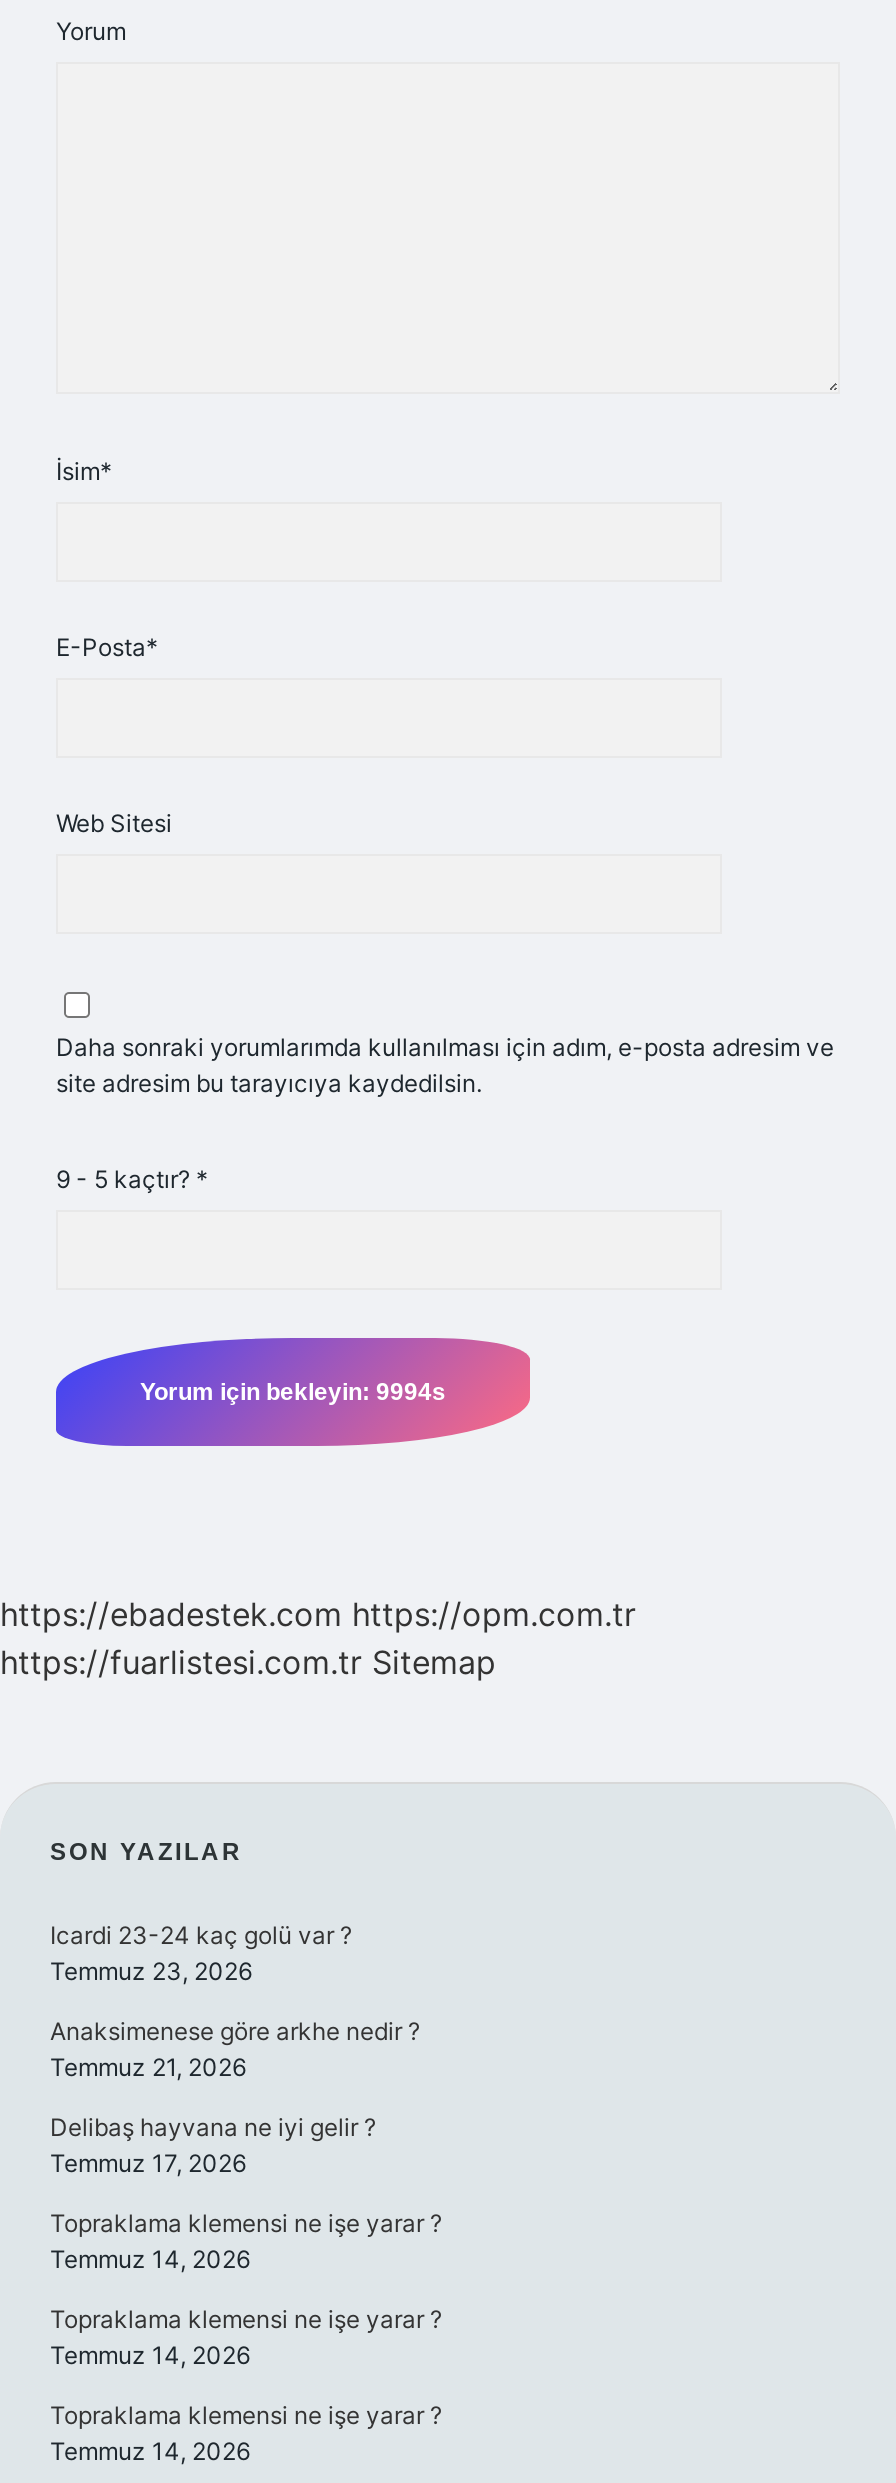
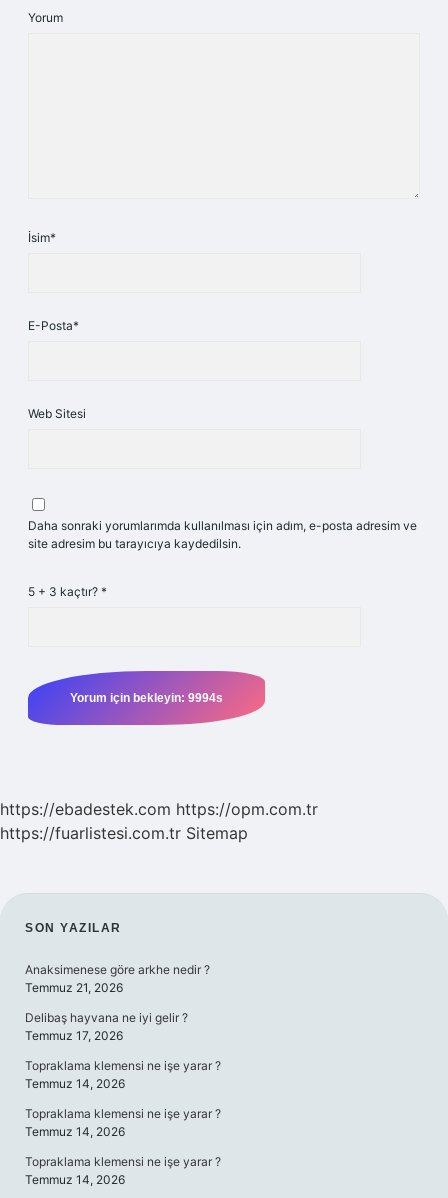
- 9 - 5 kaçtır? *
+ 5 + 3 kaçtır? *

- Icardi 23-24 kaç golü var ?
- Temmuz 23, 2026
